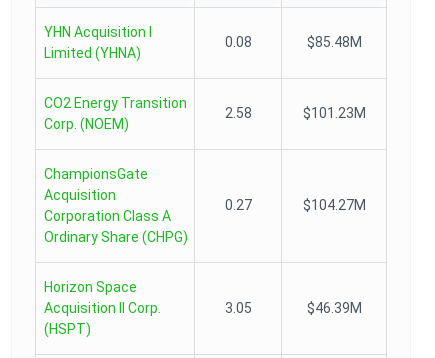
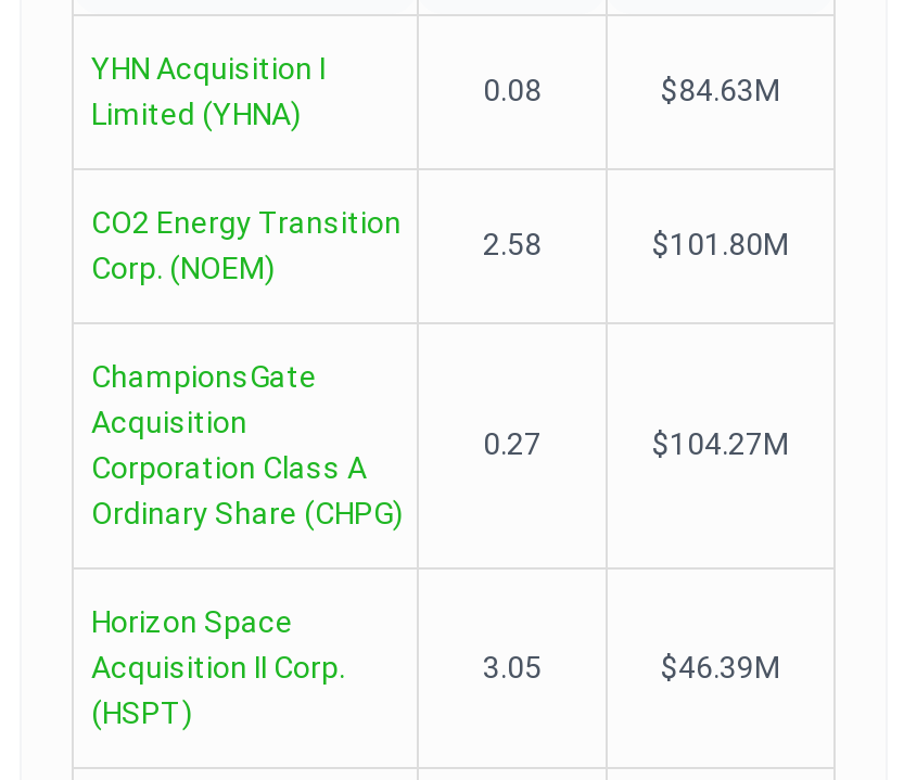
- $85.48M
+ $84.63M

- $101.23M
+ $101.80M
